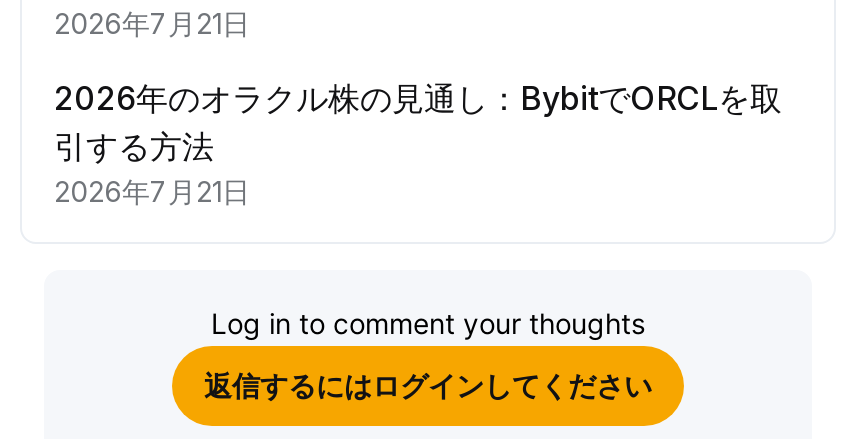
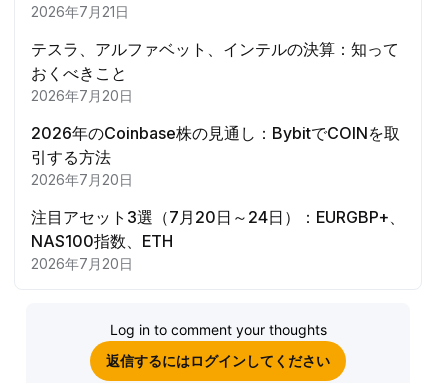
- 2026年のオラクル株の見通し：BybitでORCLを取
+ テスラ、アルファベット、インテルの決算：知って
+ おくべきこと
+ 2026年7月20日
+ 2026年のCoinbase株の見通し：BybitでCOINを取

- 2026年7月21日
+ 2026年7月20日
+ 注目アセット3選（7月20日～24日）：EURGBP+、
+ NAS100指数、ETH
+ 2026年7月20日
